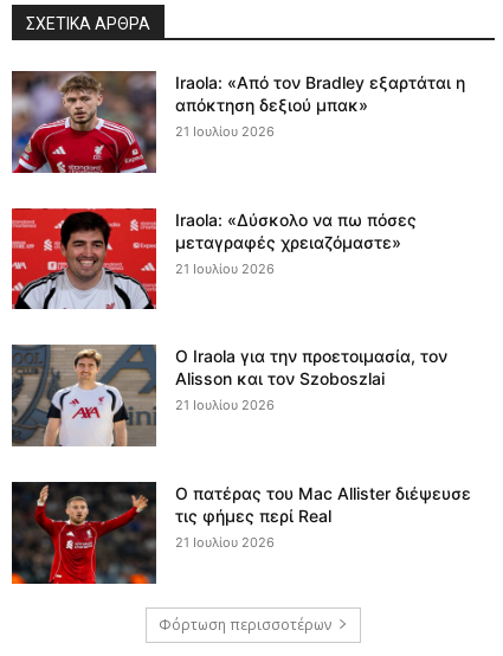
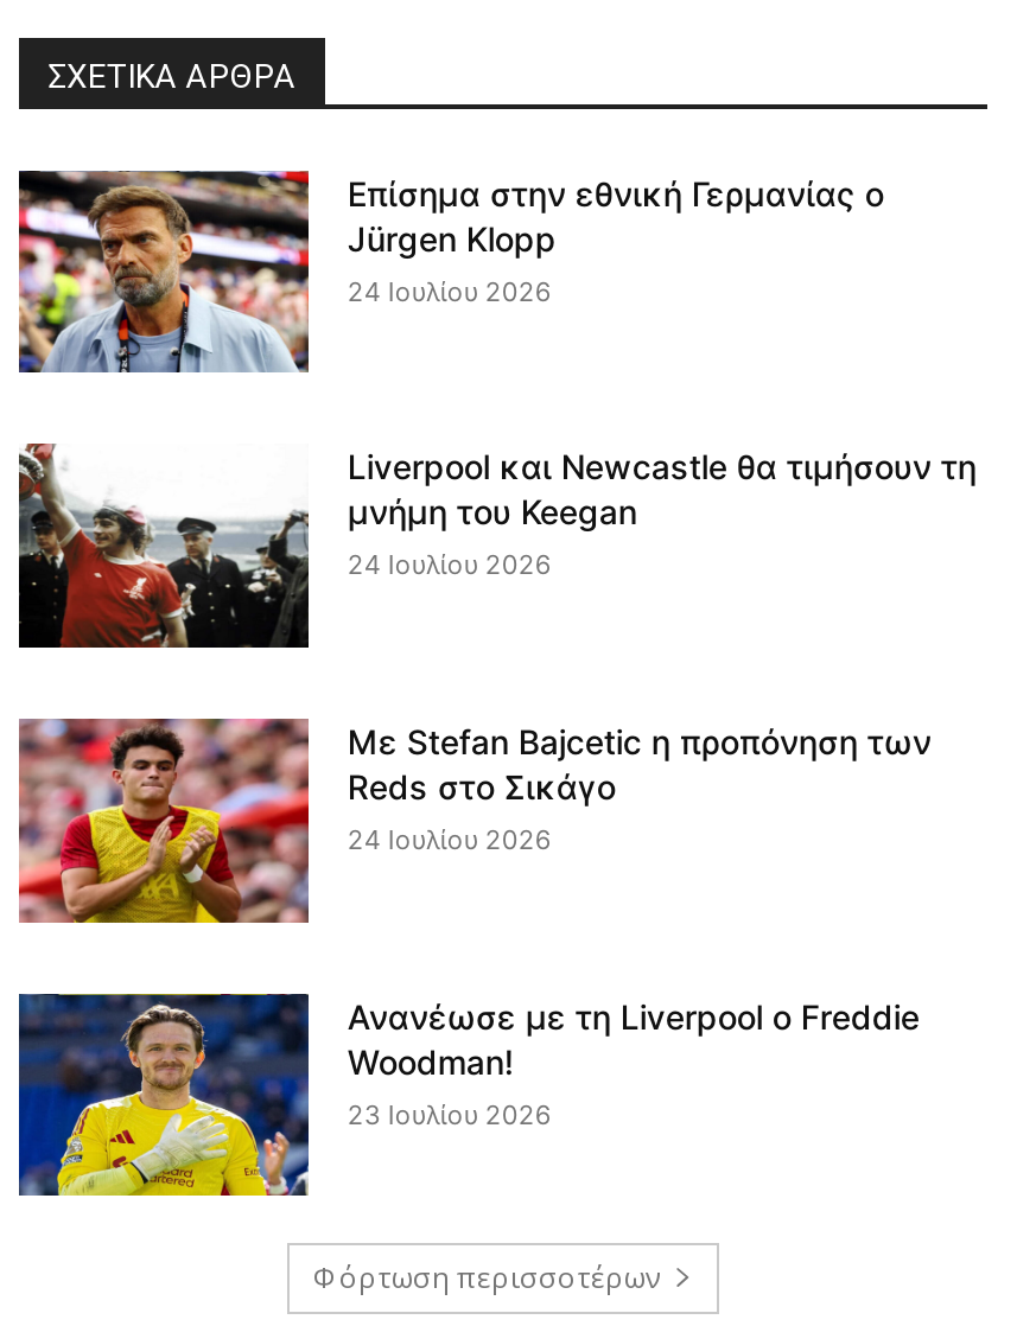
- [image]
- Iraola: «Από τον Bradley εξαρτάται η
- απόκτηση δεξιού μπακ»
- 21 Ιουλίου 2026
+ [image]
+ Επίσημα στην εθνική Γερμανίας ο
+ Jürgen Klopp
+ 24 Ιουλίου 2026

- [image]
- Iraola: «Δύσκολο να πω πόσες
- μεταγραφές χρειαζόμαστε»
- 21 Ιουλίου 2026
+ [image]
+ Liverpool και Newcastle θα τιμήσουν τη
+ μνήμη του Keegan
+ 24 Ιουλίου 2026

- [image]
- Ο Iraola για την προετοιμασία, τον
- Alisson και τον Szoboszlai
- 21 Ιουλίου 2026
+ [image]
+ Με Stefan Bajcetic η προπόνηση των
+ Reds στο Σικάγο
+ 24 Ιουλίου 2026

- [image]
- Ο πατέρας του Mac Allister διέψευσε
- τις φήμες περί Real
- 21 Ιουλίου 2026
+ [image]
+ Ανανέωσε με τη Liverpool ο Freddie
+ Woodman!
+ 23 Ιουλίου 2026
